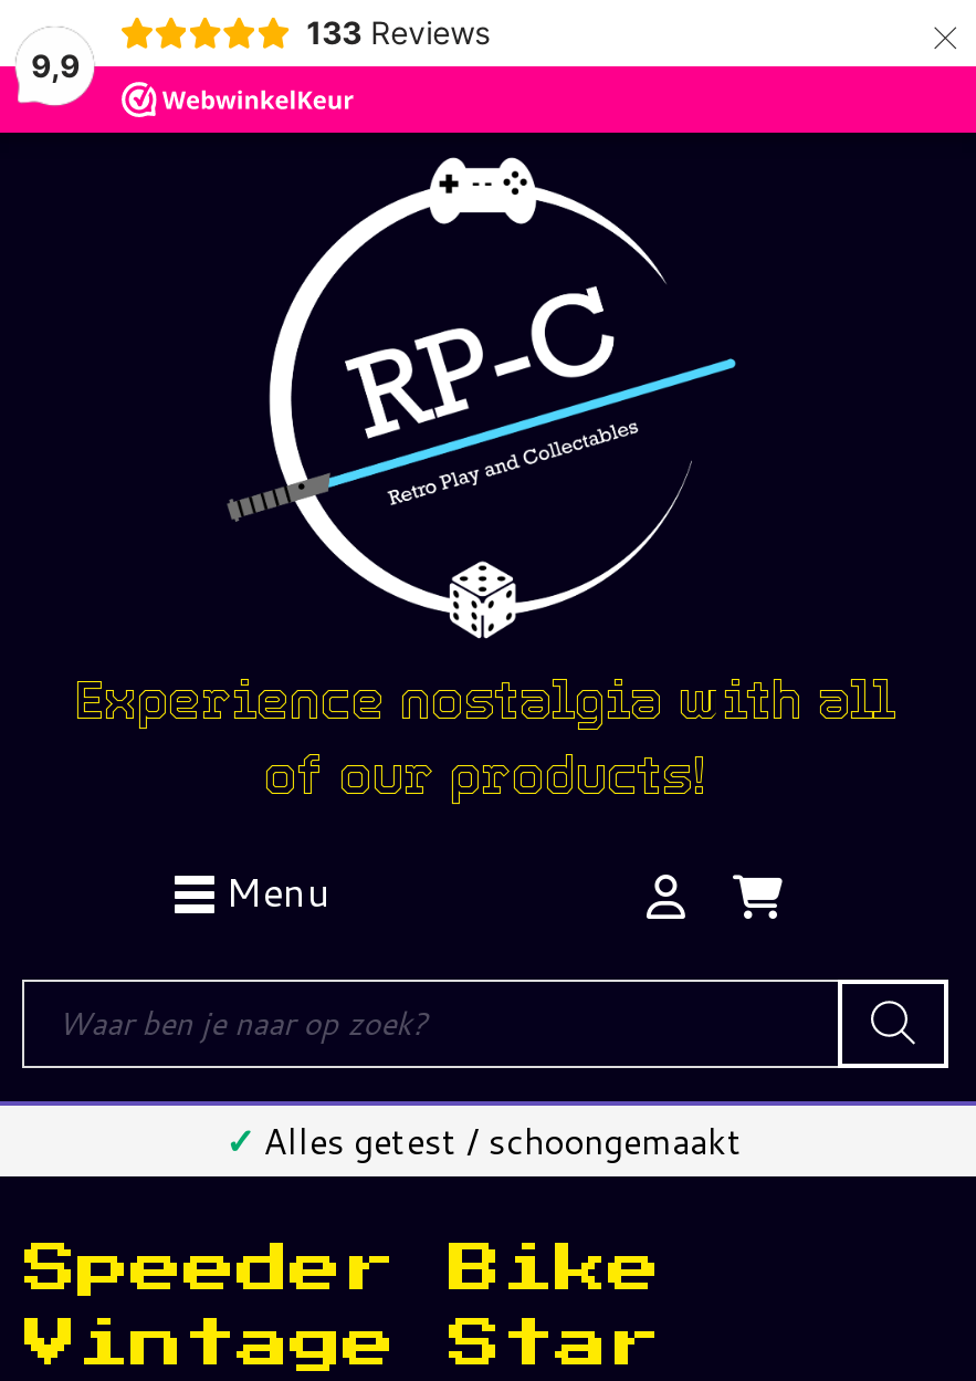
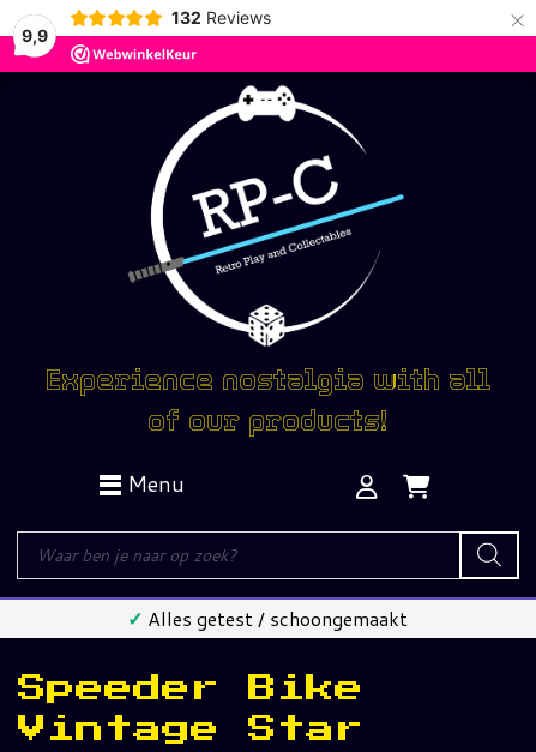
- 133 Reviews
+ 132 Reviews
